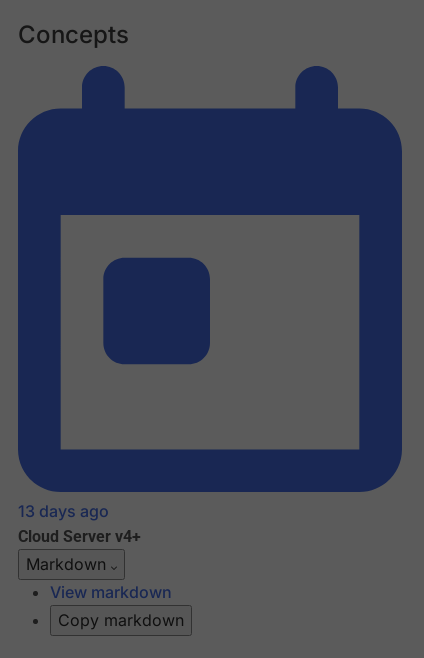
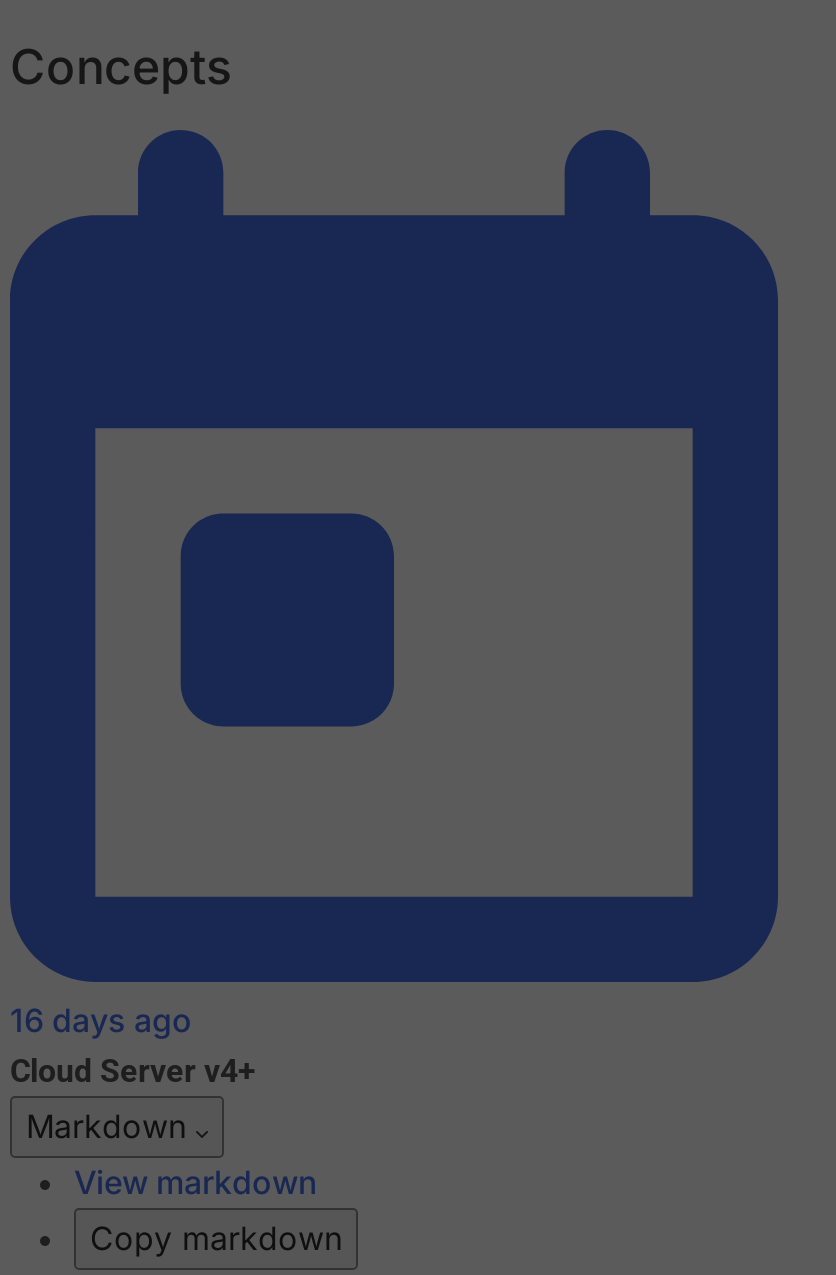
- 13 days ago
+ 16 days ago
